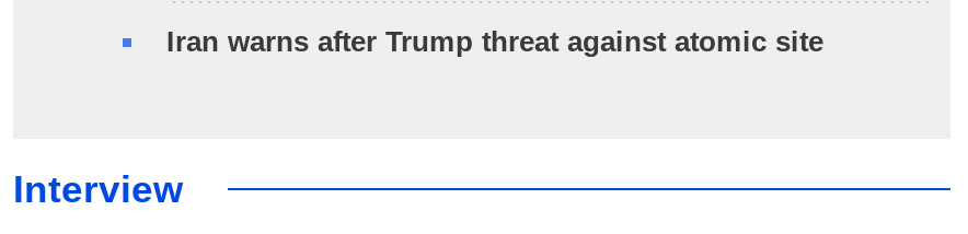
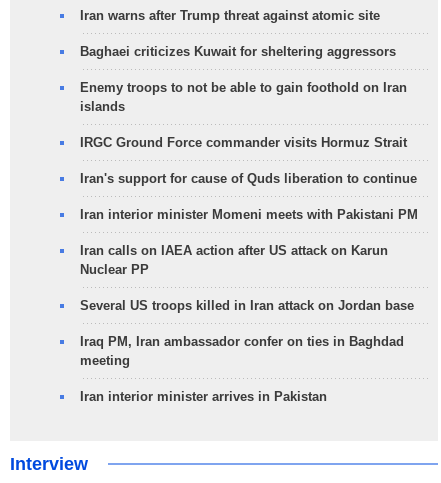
+ Baghaei criticizes Kuwait for sheltering aggressors
+ Enemy troops to not be able to gain foothold on Iran
+ islands
+ IRGC Ground Force commander visits Hormuz Strait
+ Iran's support for cause of Quds liberation to continue
+ Iran interior minister Momeni meets with Pakistani PM
+ Iran calls on IAEA action after US attack on Karun
+ Nuclear PP
+ Several US troops killed in Iran attack on Jordan base
+ Iraq PM, Iran ambassador confer on ties in Baghdad
+ meeting
+ Iran interior minister arrives in Pakistan
